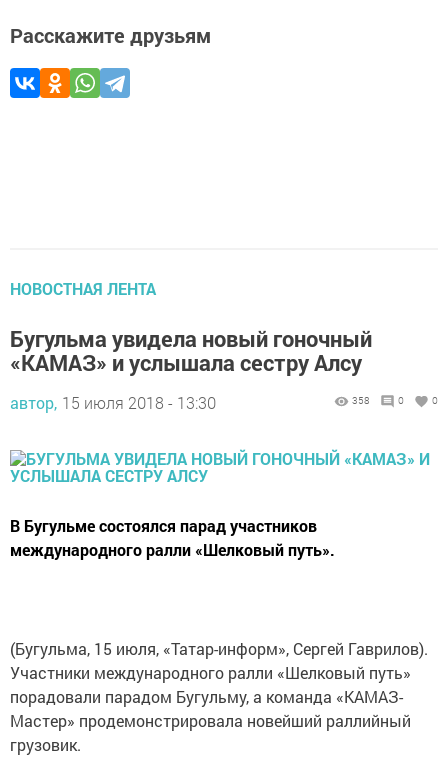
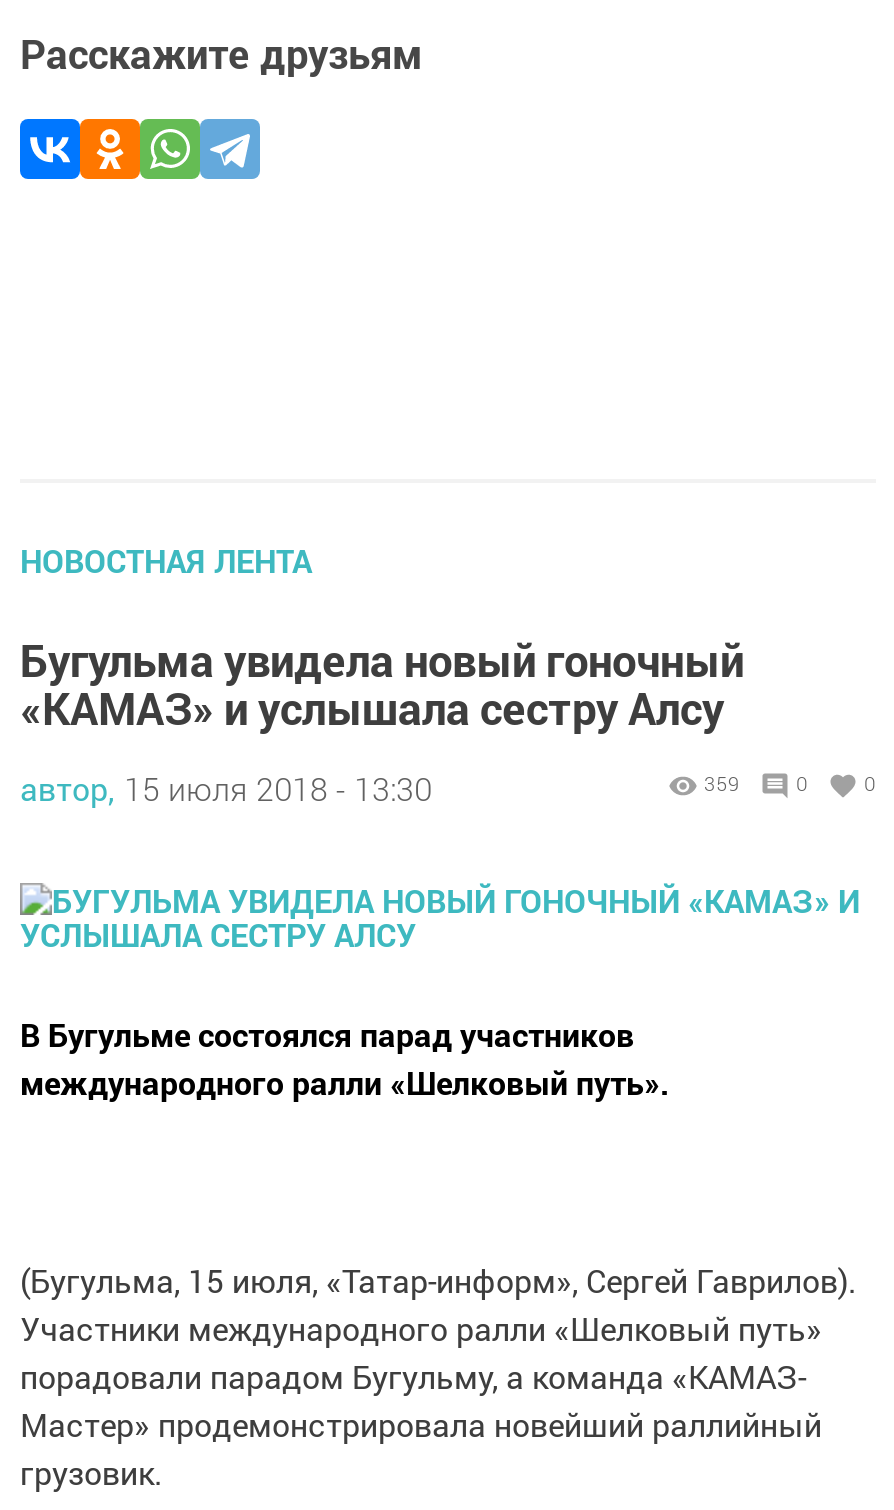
- 358
+ 359
